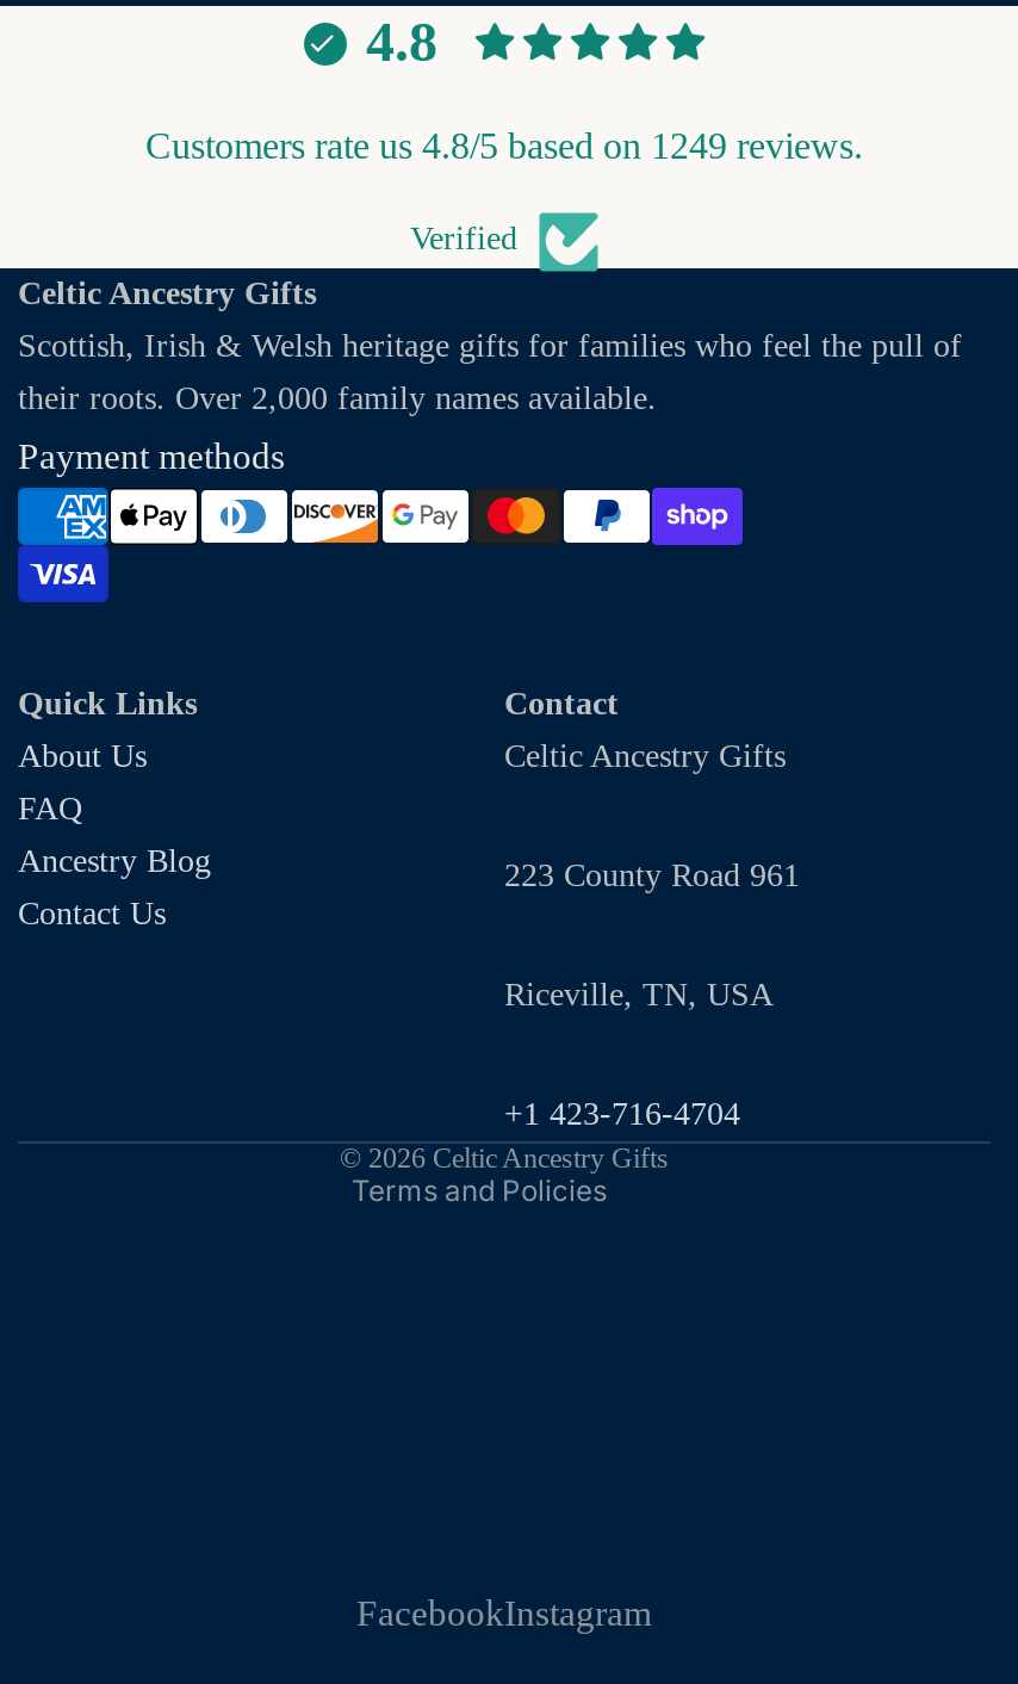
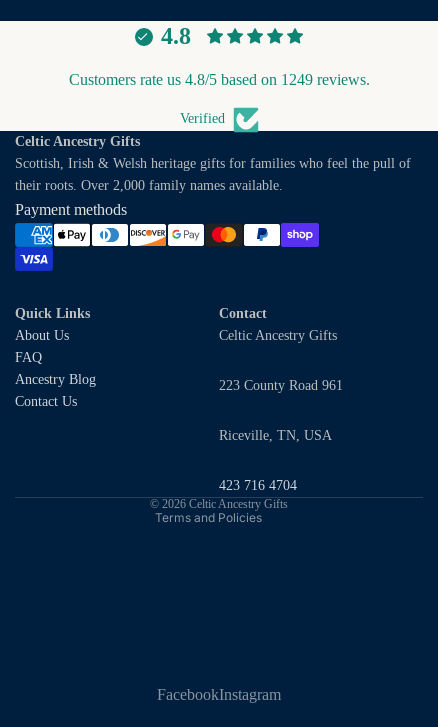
- +1 423-716-4704
+ 423 716 4704
